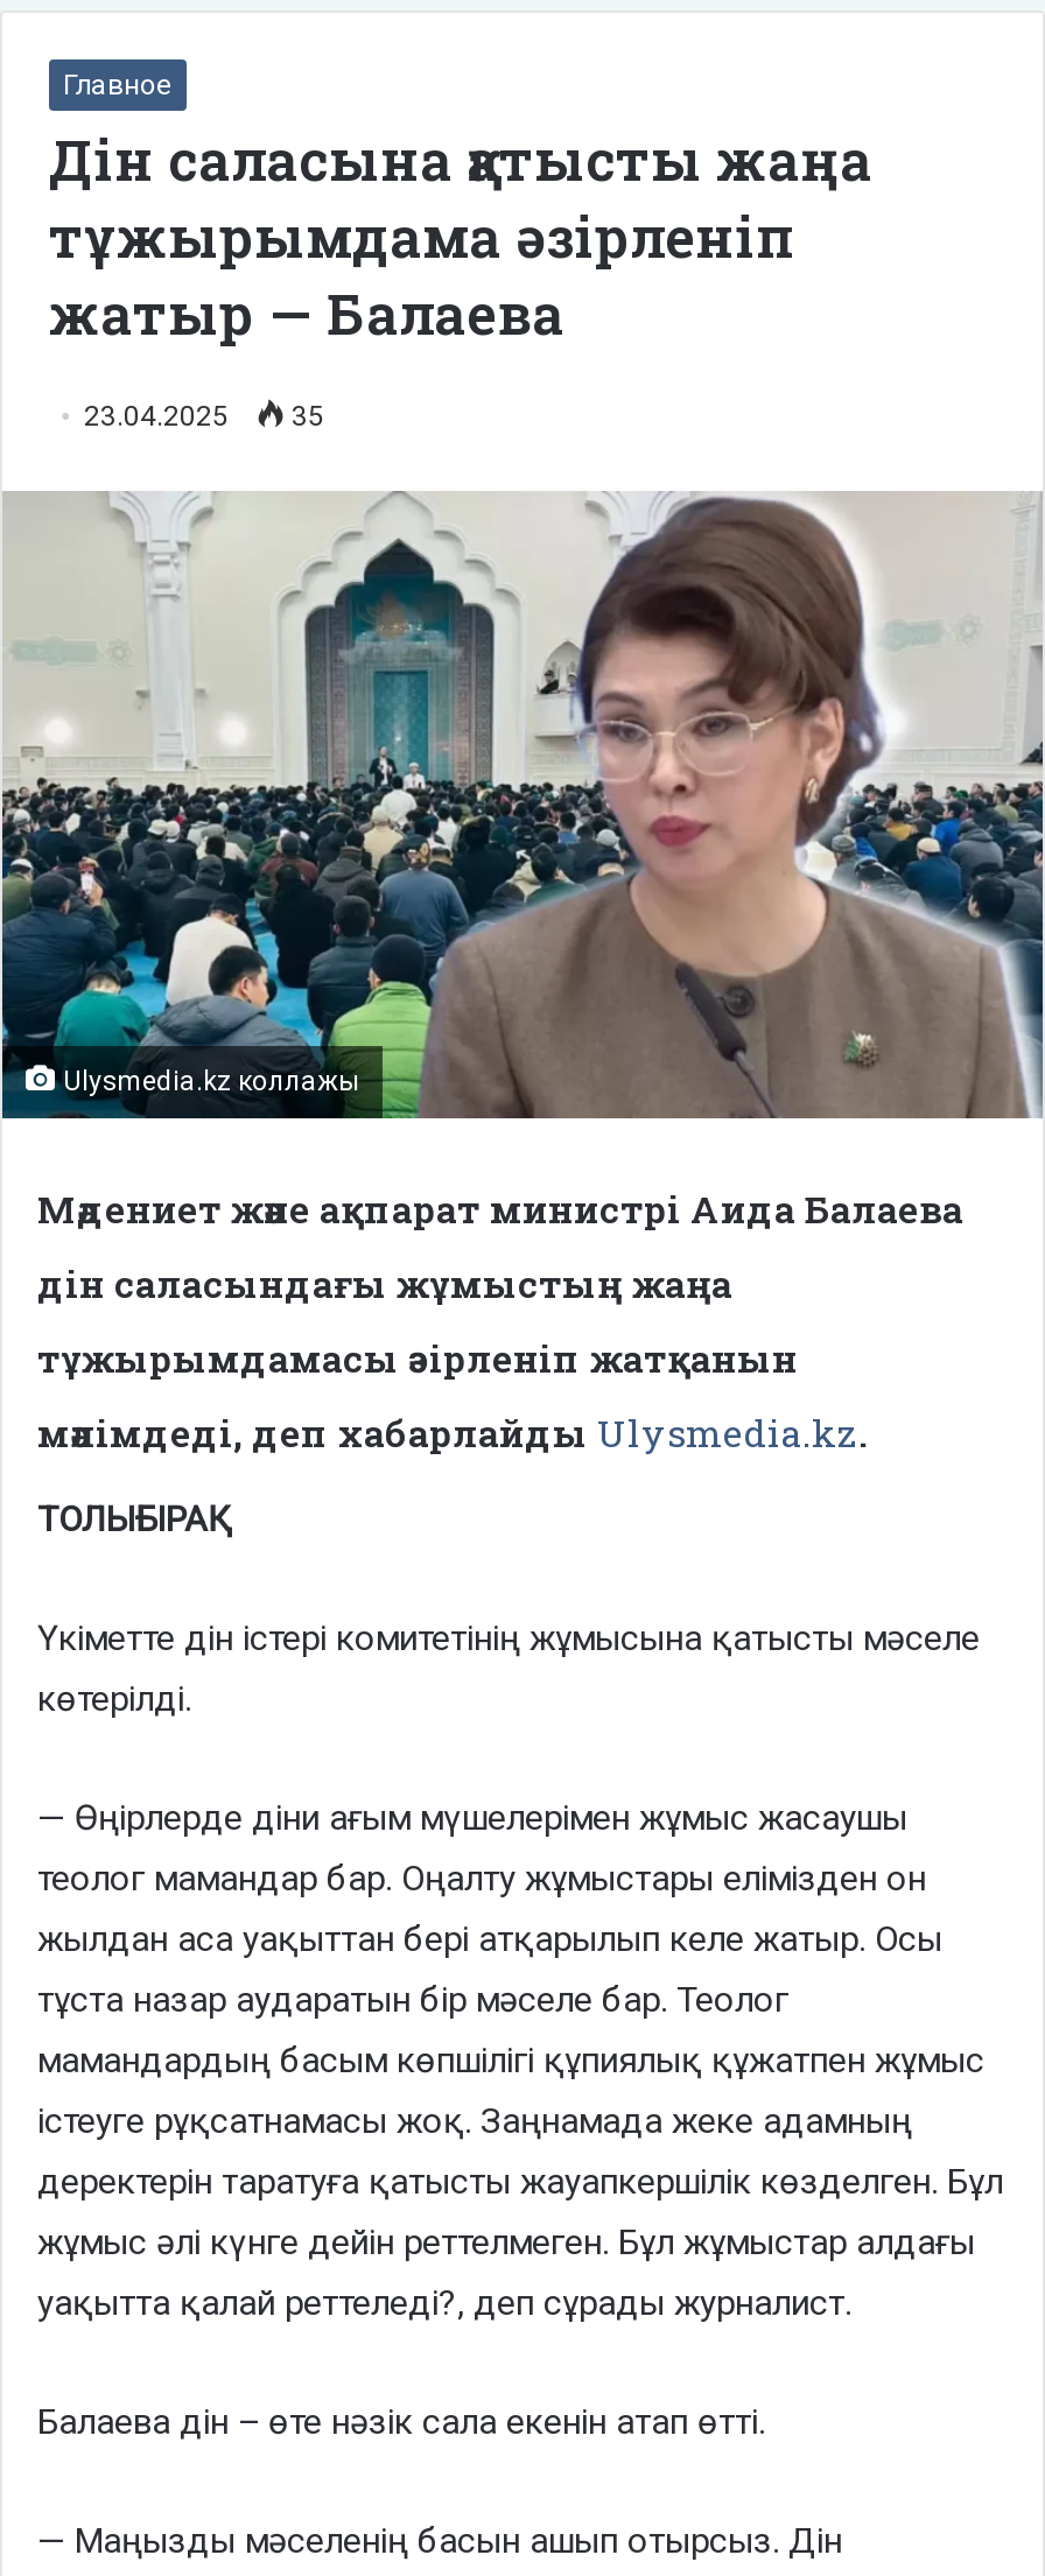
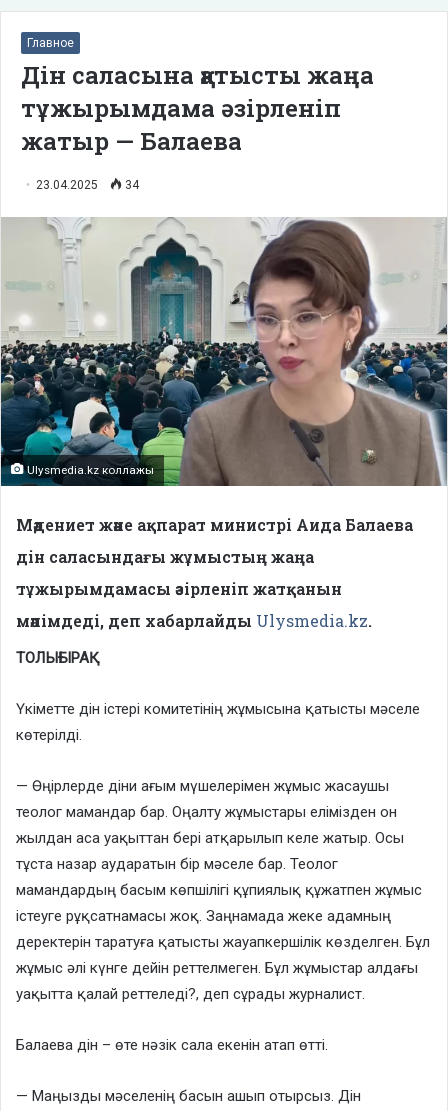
- 23.04.2025 35
+ 23.04.2025 34
